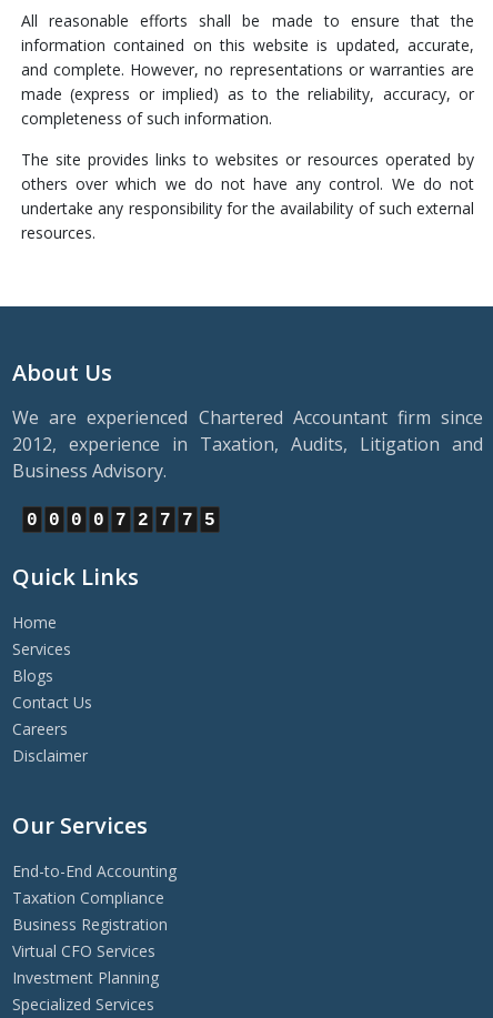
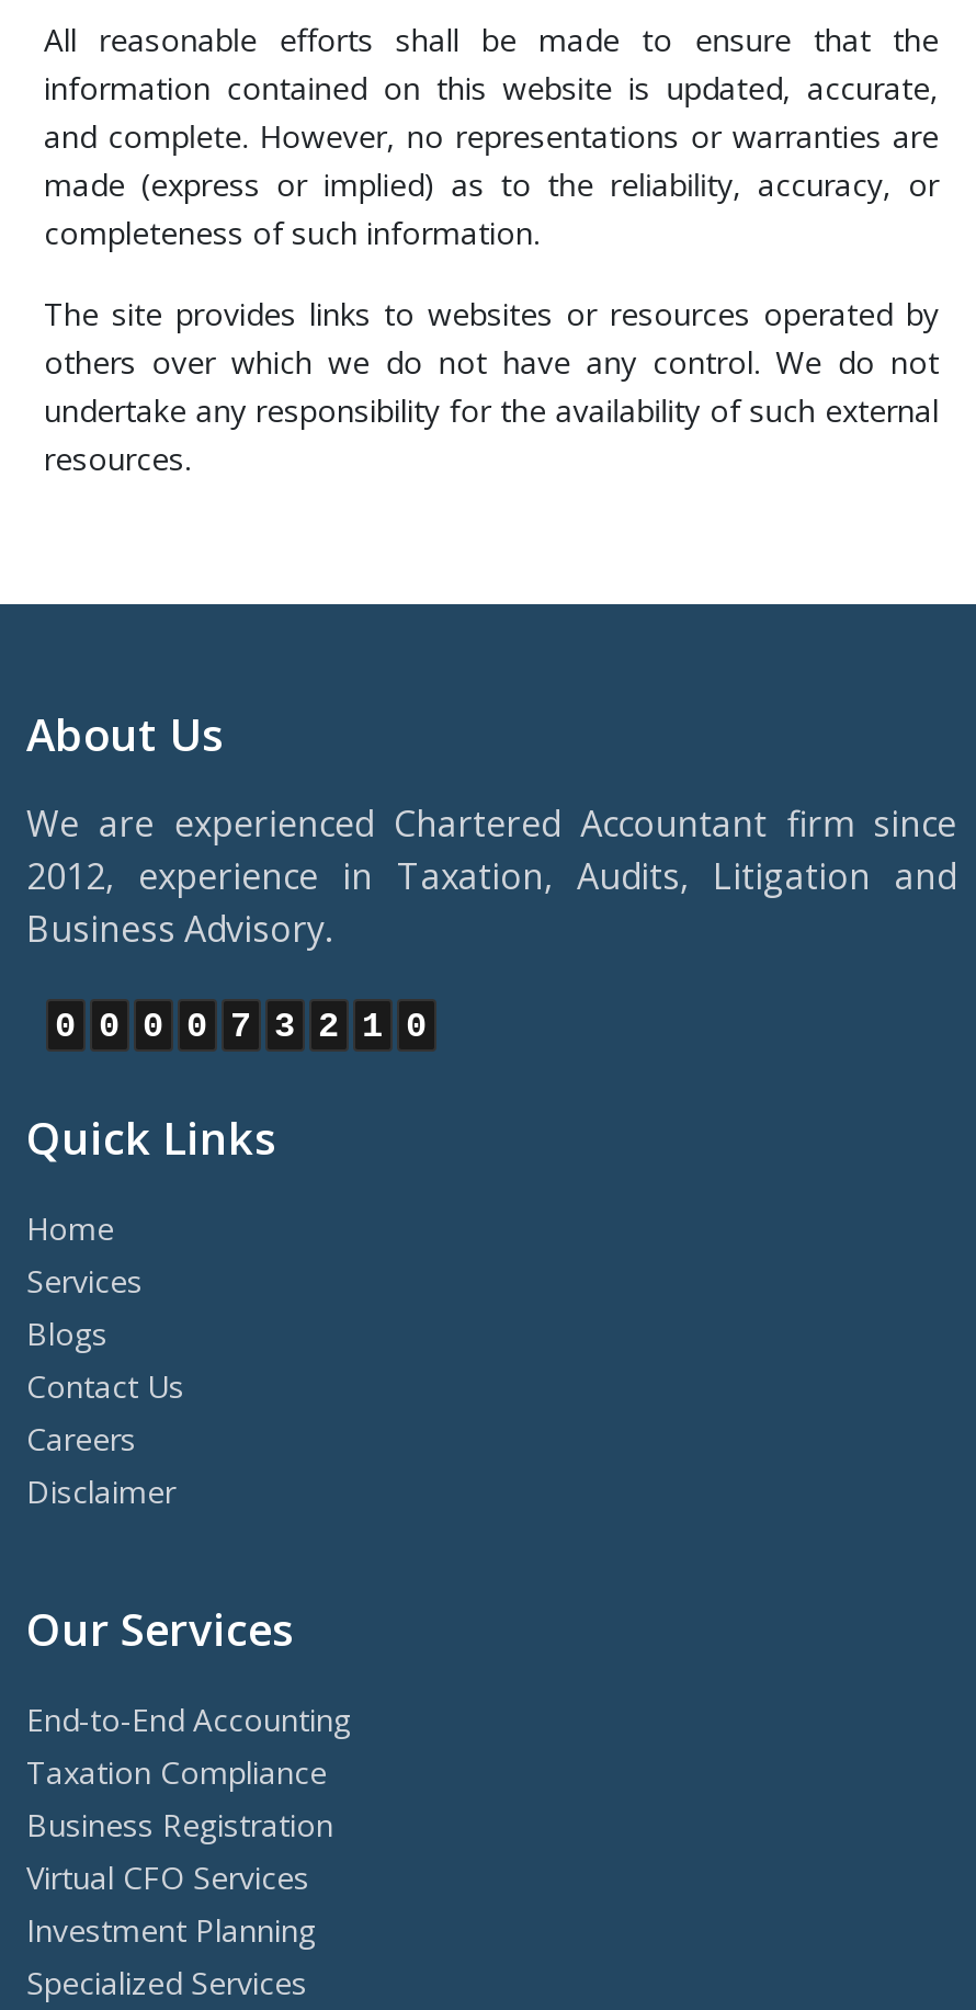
- 0 0 0 0 7 2 7 7 5
+ 0 0 0 0 7 3 2 1 0
